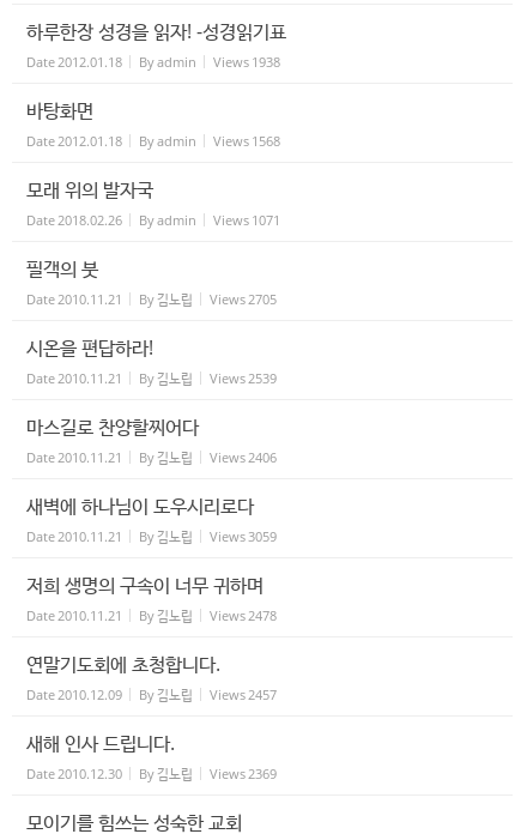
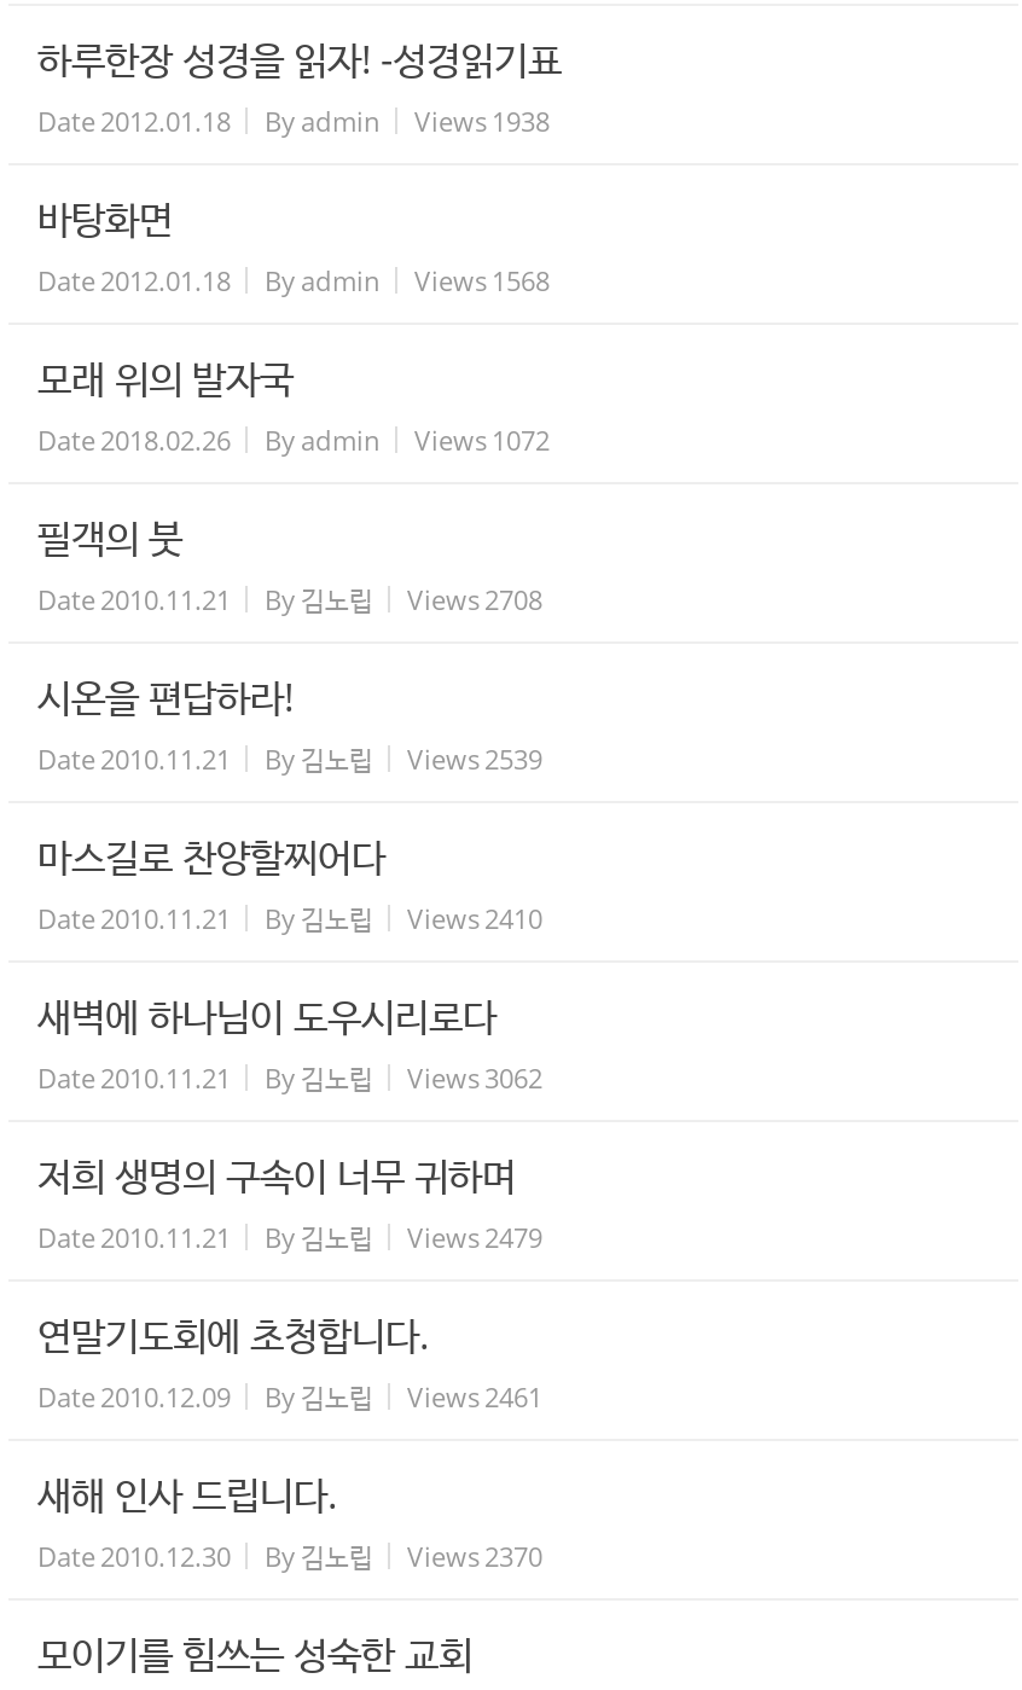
- Date 2018.02.26 By admin Views 1071
+ Date 2018.02.26 By admin Views 1072

- Date 2010.11.21 By 김노립 Views 2705
+ Date 2010.11.21 By 김노립 Views 2708

- Date 2010.11.21 By 김노립 Views 2406
+ Date 2010.11.21 By 김노립 Views 2410

- Date 2010.11.21 By 김노립 Views 3059
+ Date 2010.11.21 By 김노립 Views 3062

- Date 2010.11.21 By 김노립 Views 2478
+ Date 2010.11.21 By 김노립 Views 2479

- Date 2010.12.09 By 김노립 Views 2457
+ Date 2010.12.09 By 김노립 Views 2461

- Date 2010.12.30 By 김노립 Views 2369
+ Date 2010.12.30 By 김노립 Views 2370
